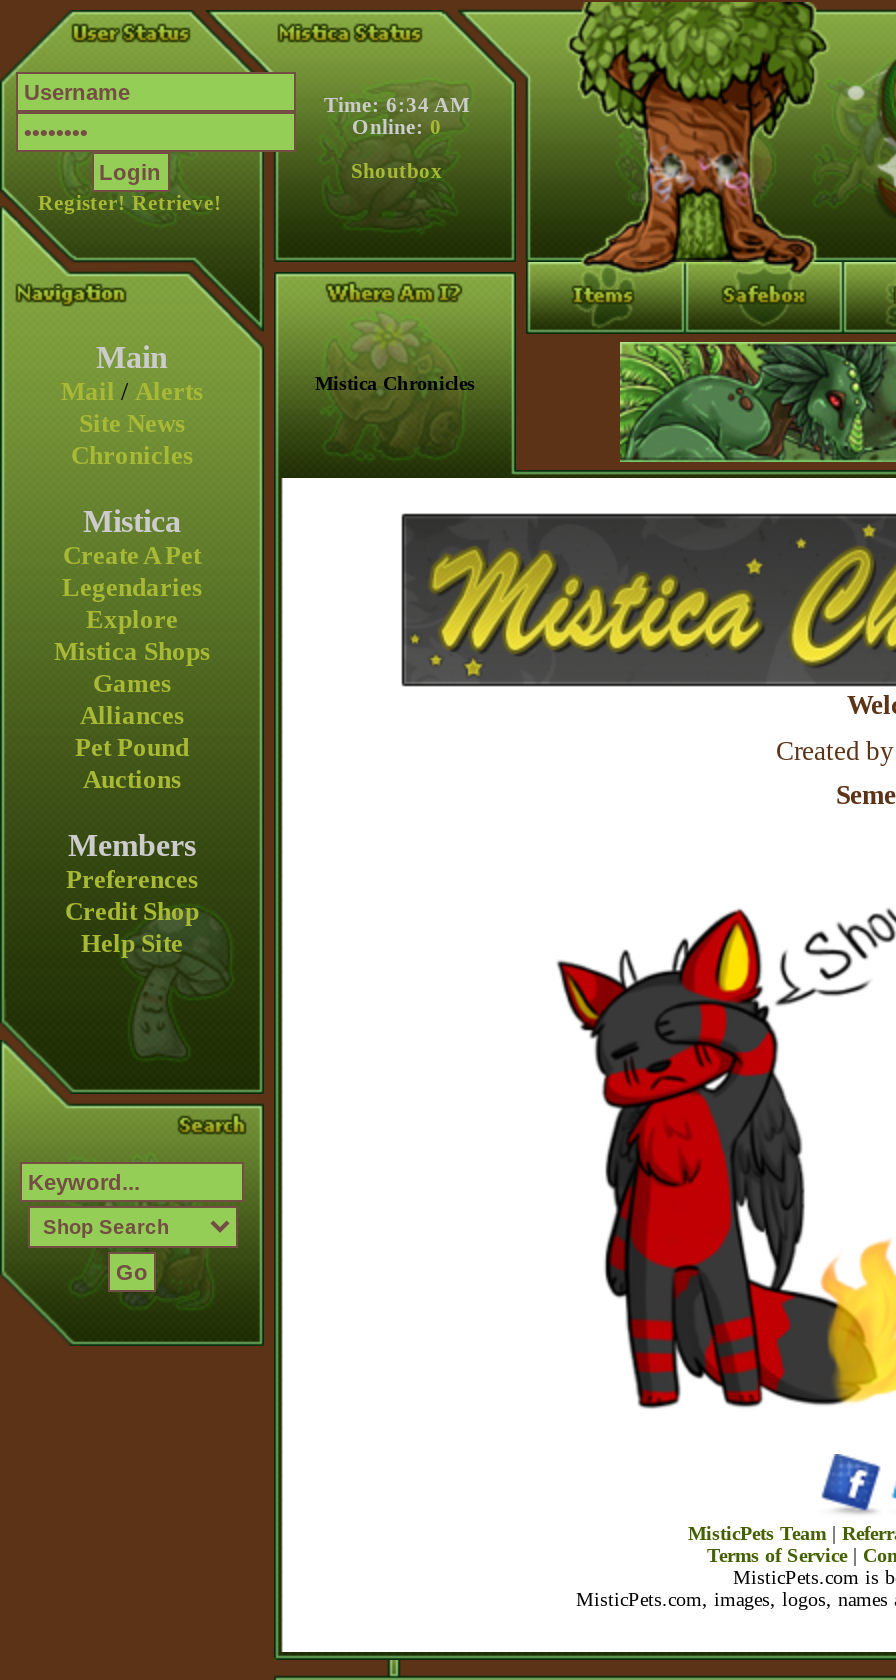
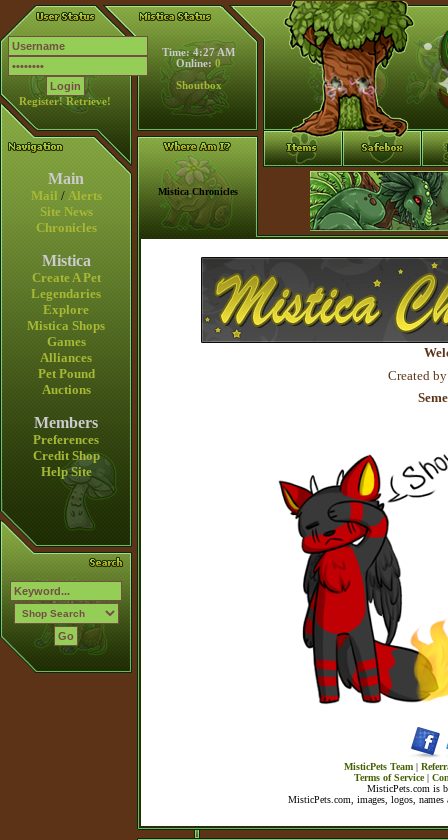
- Time: 6:34 AM
+ Time: 4:27 AM
